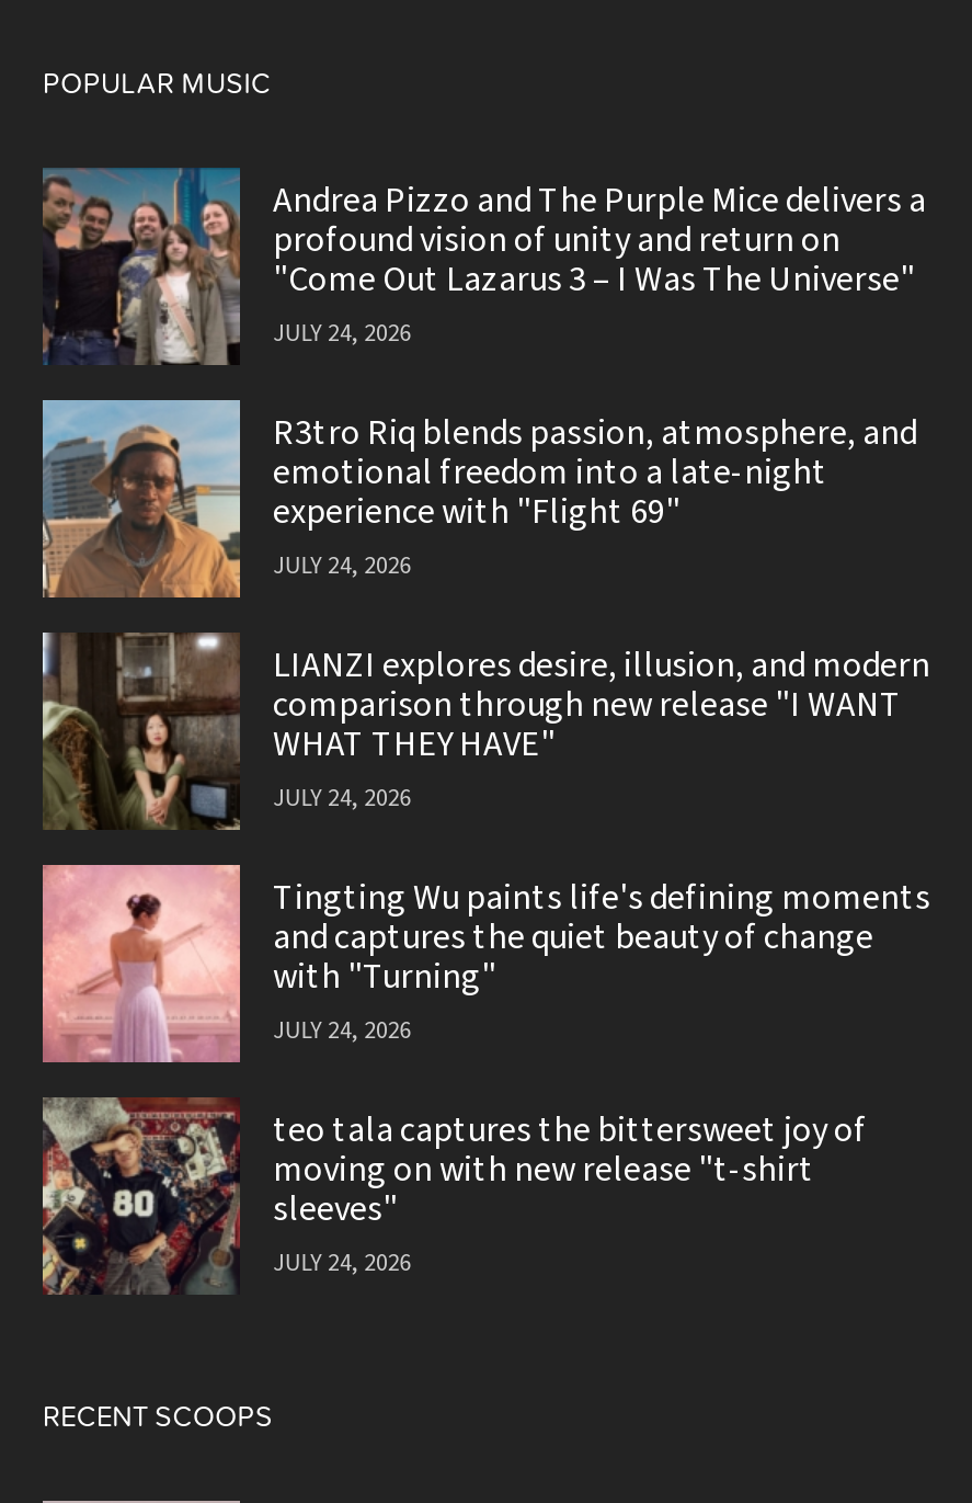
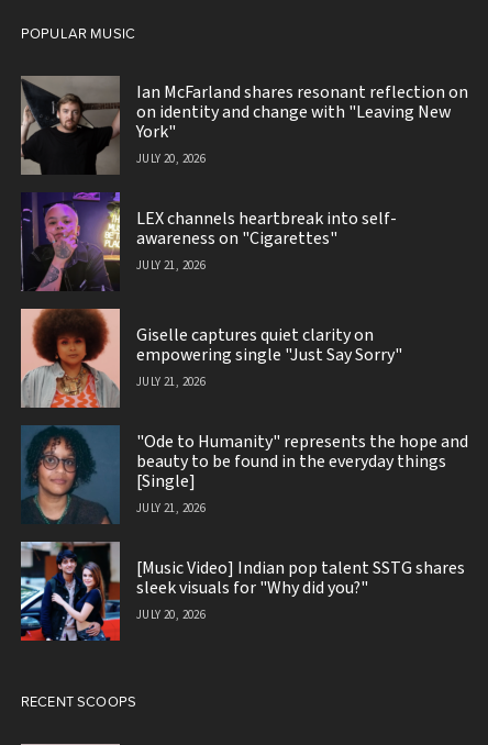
- [image]
- Andrea Pizzo and The Purple Mice delivers a
- profound vision of unity and return on
- "Come Out Lazarus 3 – I Was The Universe"
- JULY 24, 2026
+ [image]
+ Ian McFarland shares resonant reflection on
+ on identity and change with "Leaving New
+ York"
+ JULY 20, 2026

- [image]
- R3tro Riq blends passion, atmosphere, and
- emotional freedom into a late-night
- experience with "Flight 69"
- JULY 24, 2026
+ [image]
+ LEX channels heartbreak into self-
+ awareness on "Cigarettes"
+ JULY 21, 2026

- [image]
- LIANZI explores desire, illusion, and modern
- comparison through new release "I WANT
- WHAT THEY HAVE"
- JULY 24, 2026
+ [image]
+ Giselle captures quiet clarity on
+ empowering single "Just Say Sorry"
+ JULY 21, 2026

- [image]
- Tingting Wu paints life's defining moments
- and captures the quiet beauty of change
- with "Turning"
- JULY 24, 2026
+ [image]
+ "Ode to Humanity" represents the hope and
+ beauty to be found in the everyday things
+ [Single]
+ JULY 21, 2026

- [image]
- teo tala captures the bittersweet joy of
- moving on with new release "t-shirt
- sleeves"
- JULY 24, 2026
+ [image]
+ [Music Video] Indian pop talent SSTG shares
+ sleek visuals for "Why did you?"
+ JULY 20, 2026
